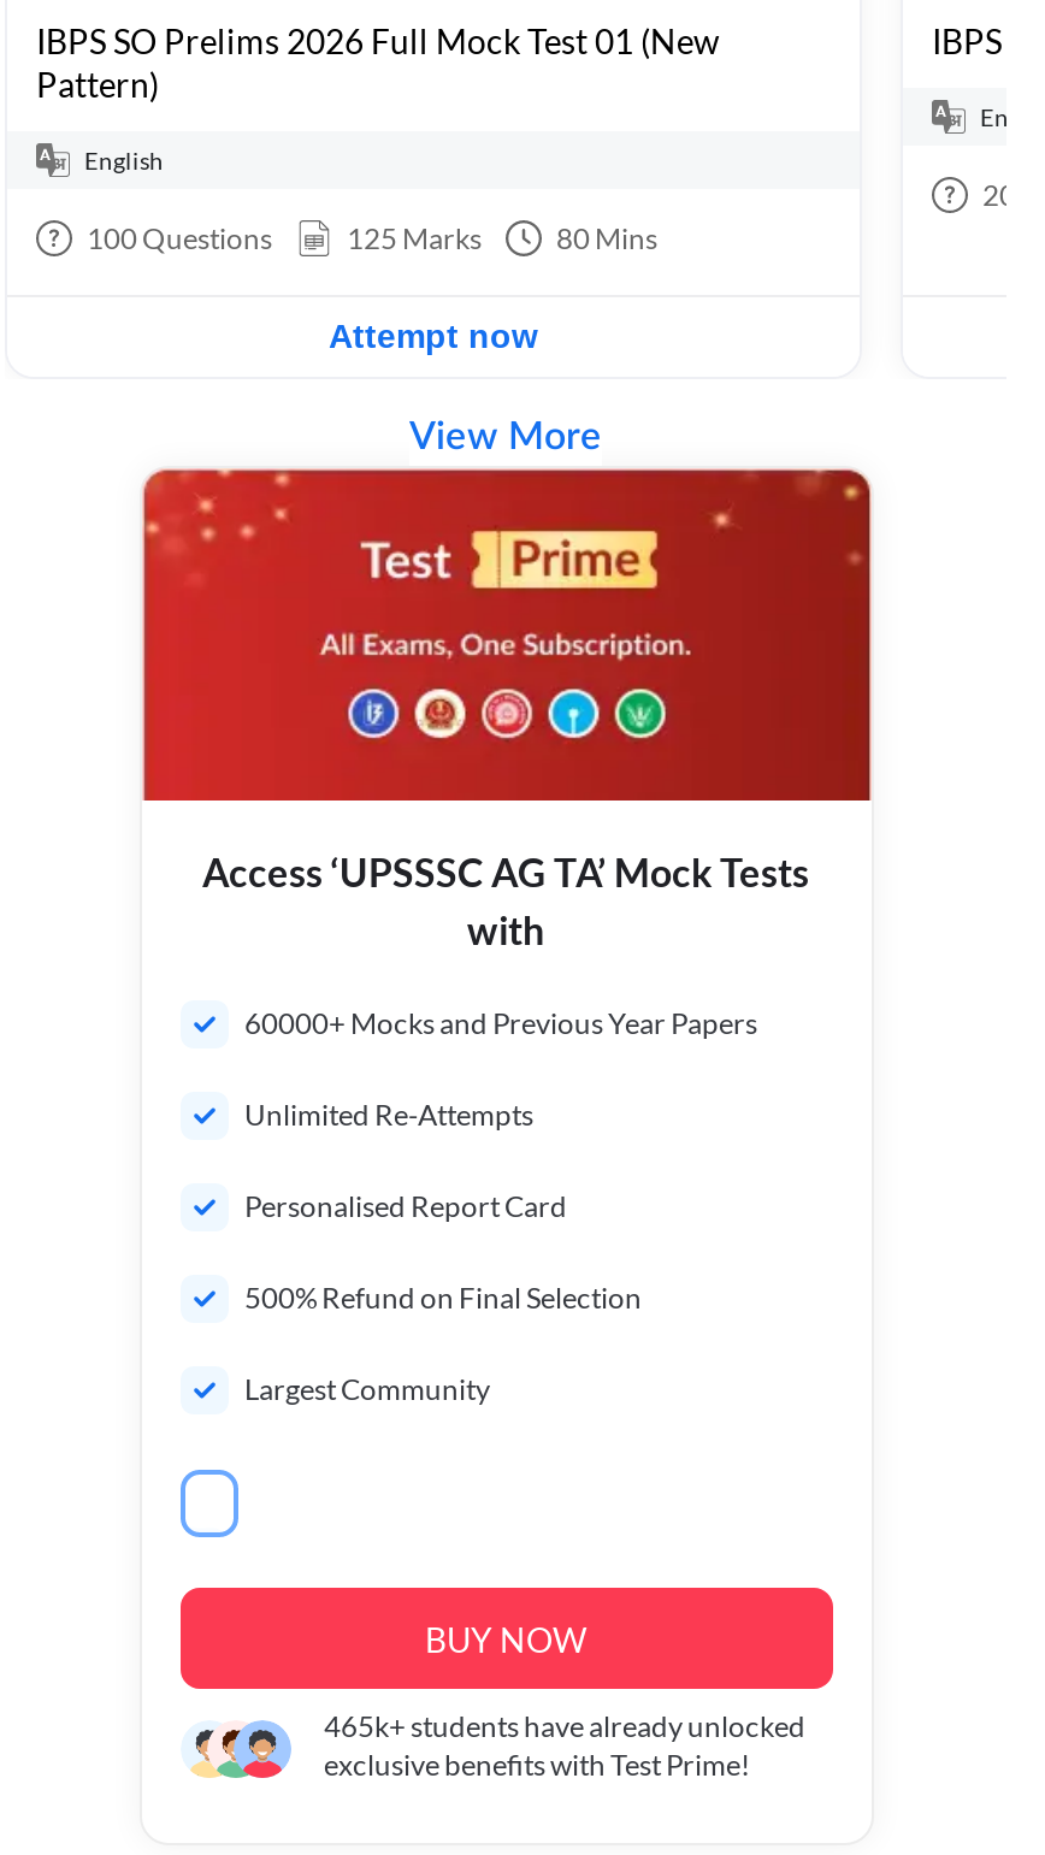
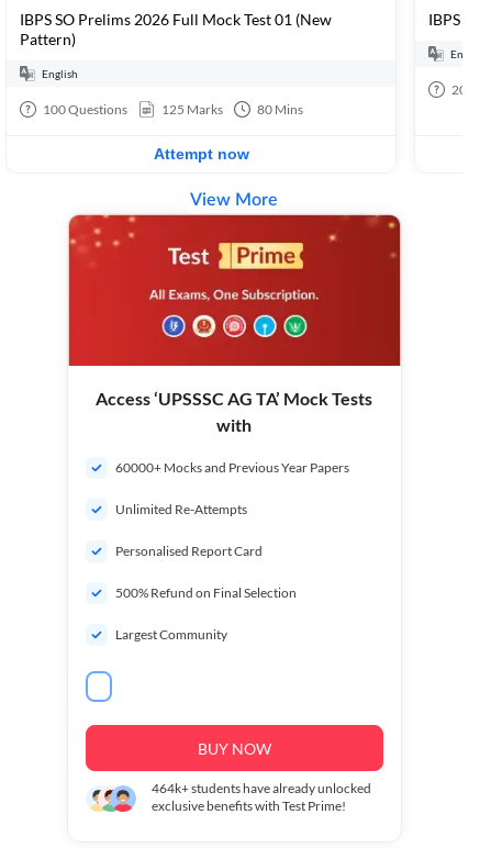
- 465k+ students have already unlocked
+ 464k+ students have already unlocked
